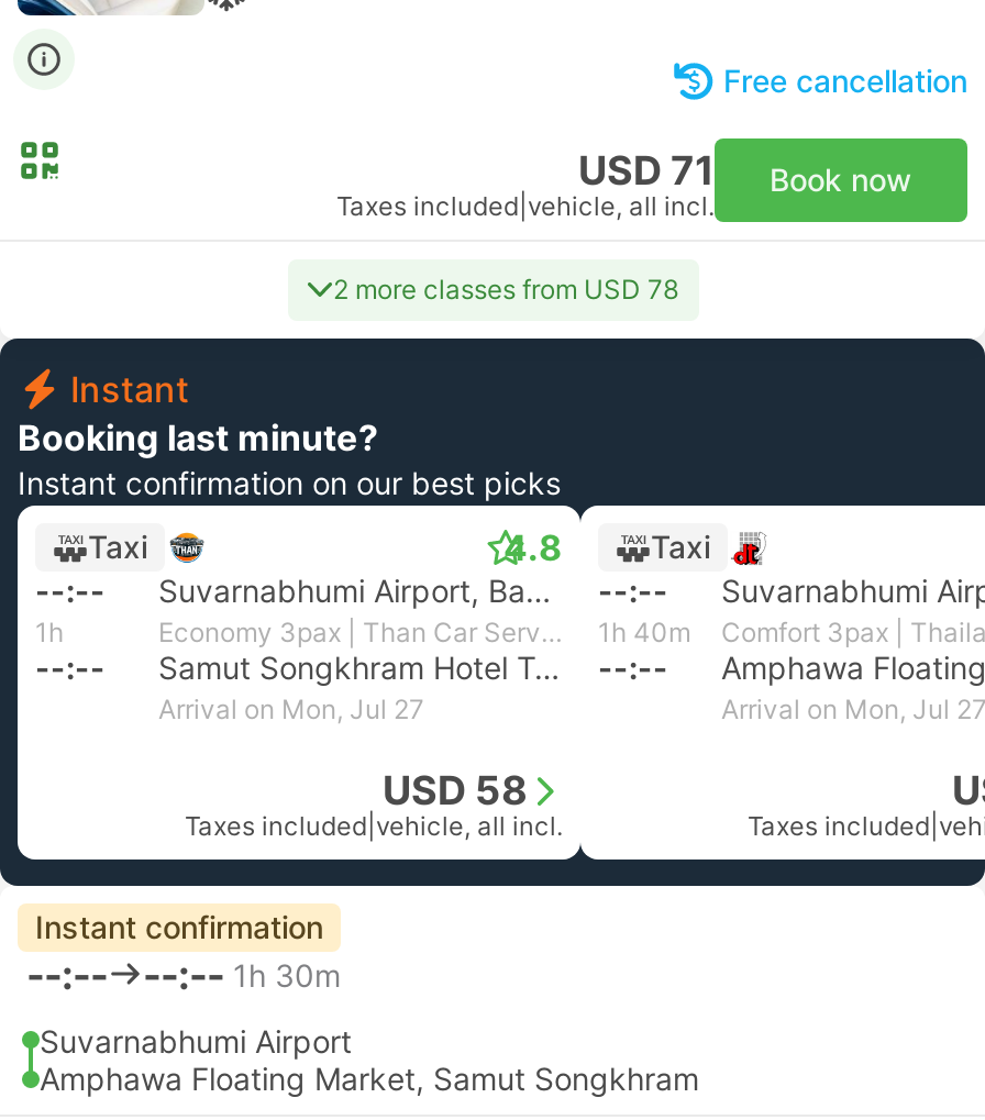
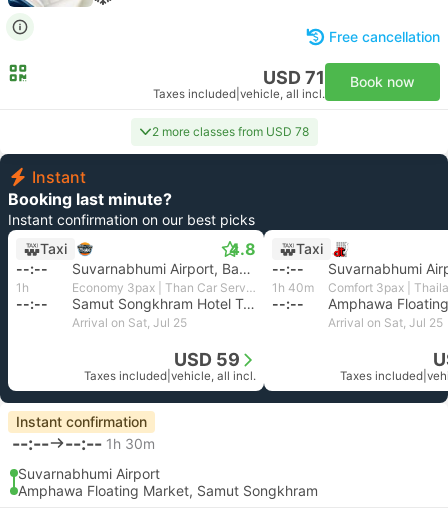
- Arrival on Mon, Jul 27
+ Arrival on Sat, Jul 25

- Arrival on Mon, Jul 27
+ Arrival on Sat, Jul 25

- USD 58
+ USD 59
